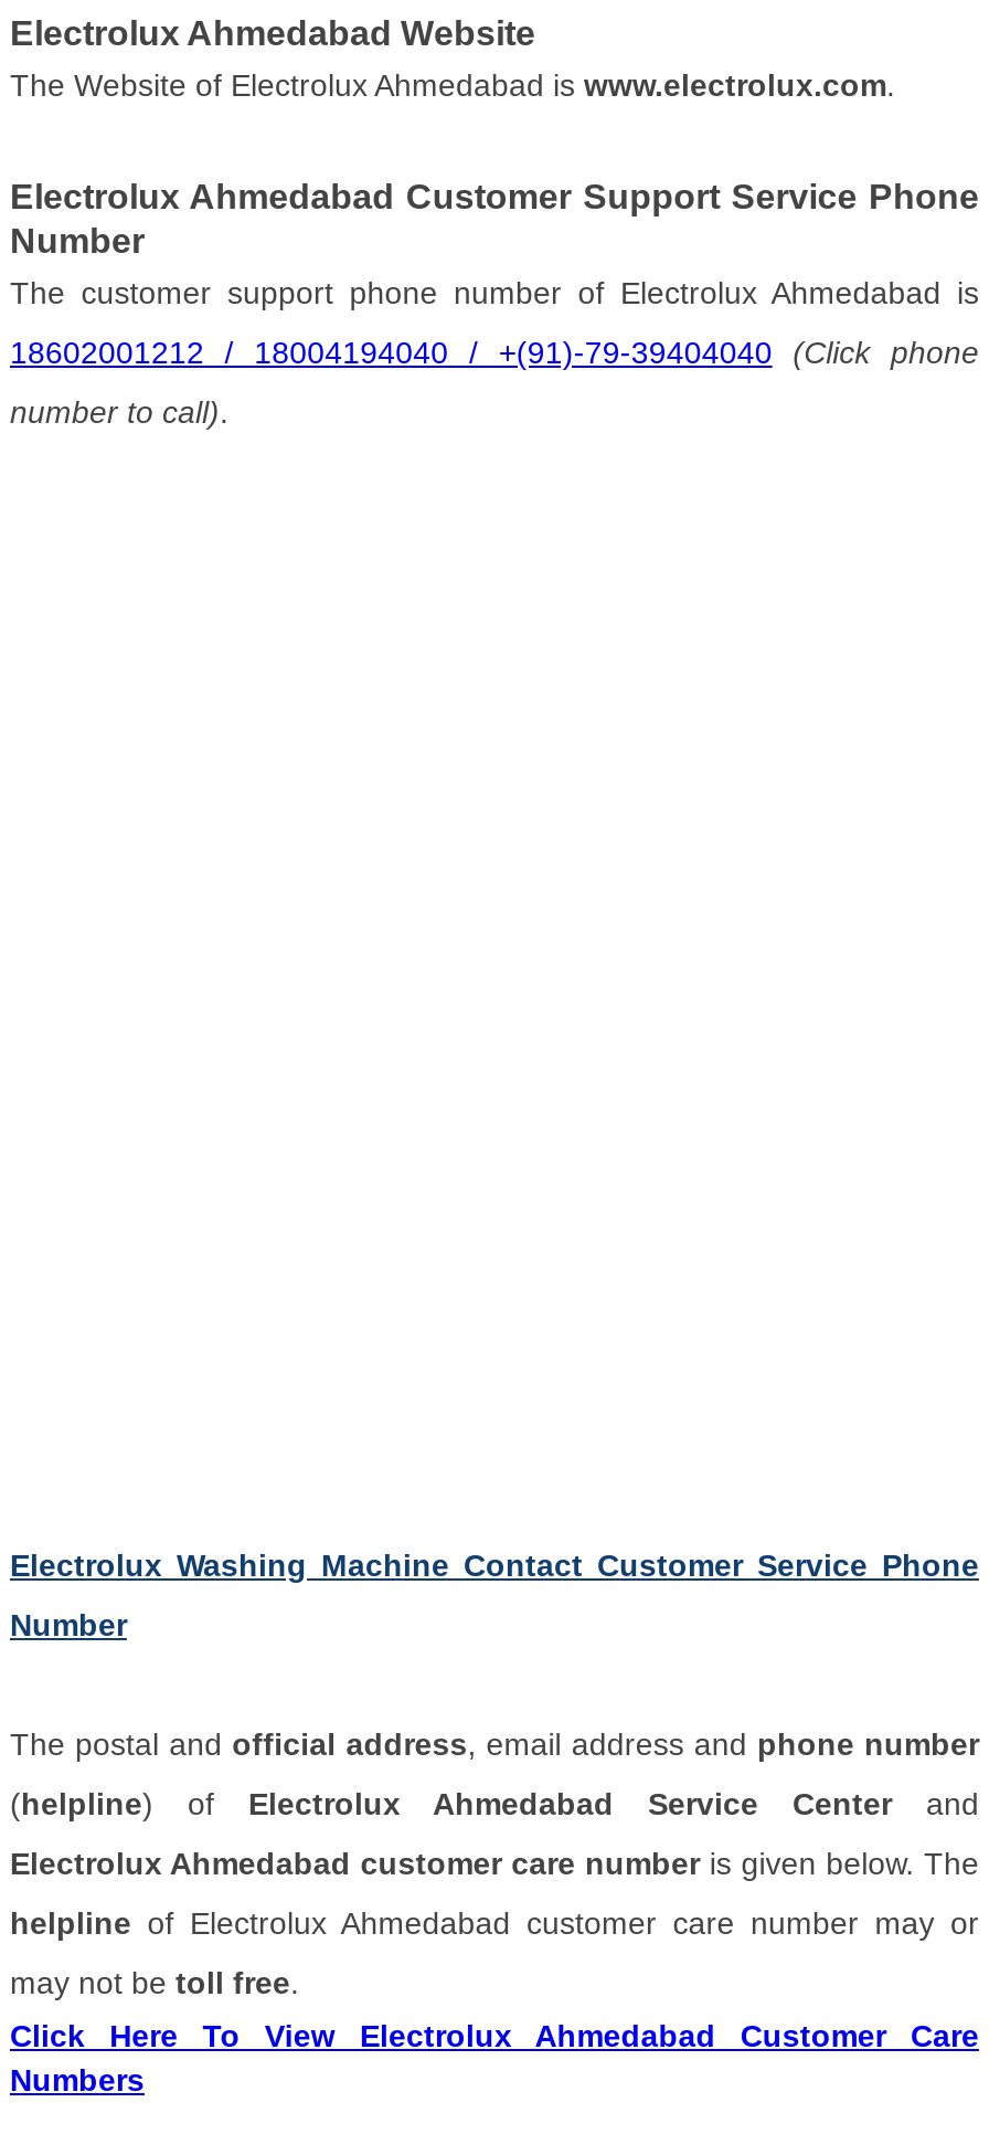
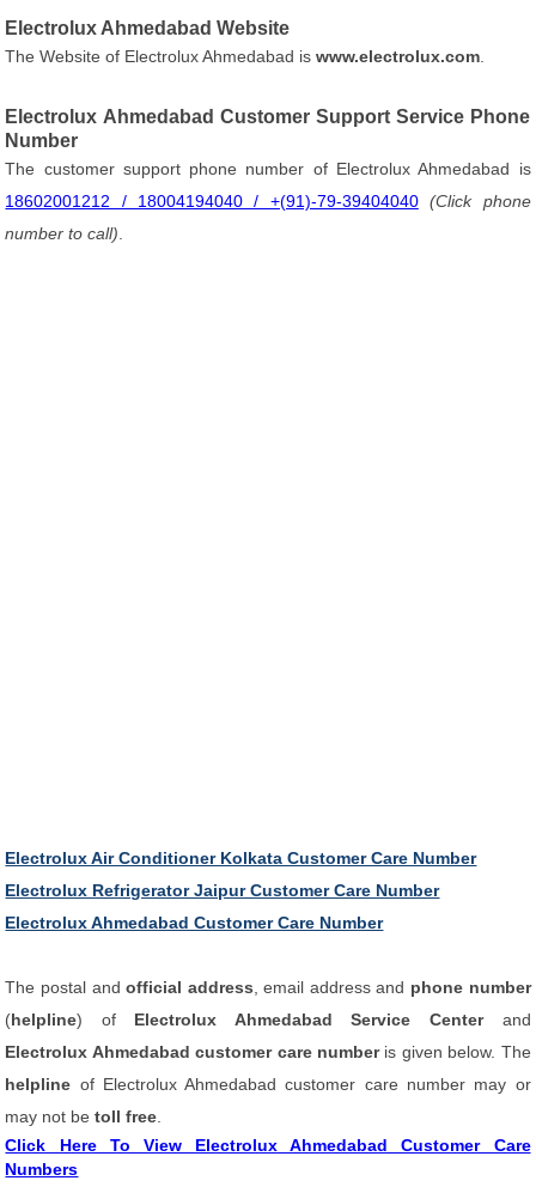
- Electrolux Washing Machine Contact Customer Service Phone
- Number
+ Electrolux Air Conditioner Kolkata Customer Care Number
+ Electrolux Refrigerator Jaipur Customer Care Number
+ Electrolux Ahmedabad Customer Care Number
